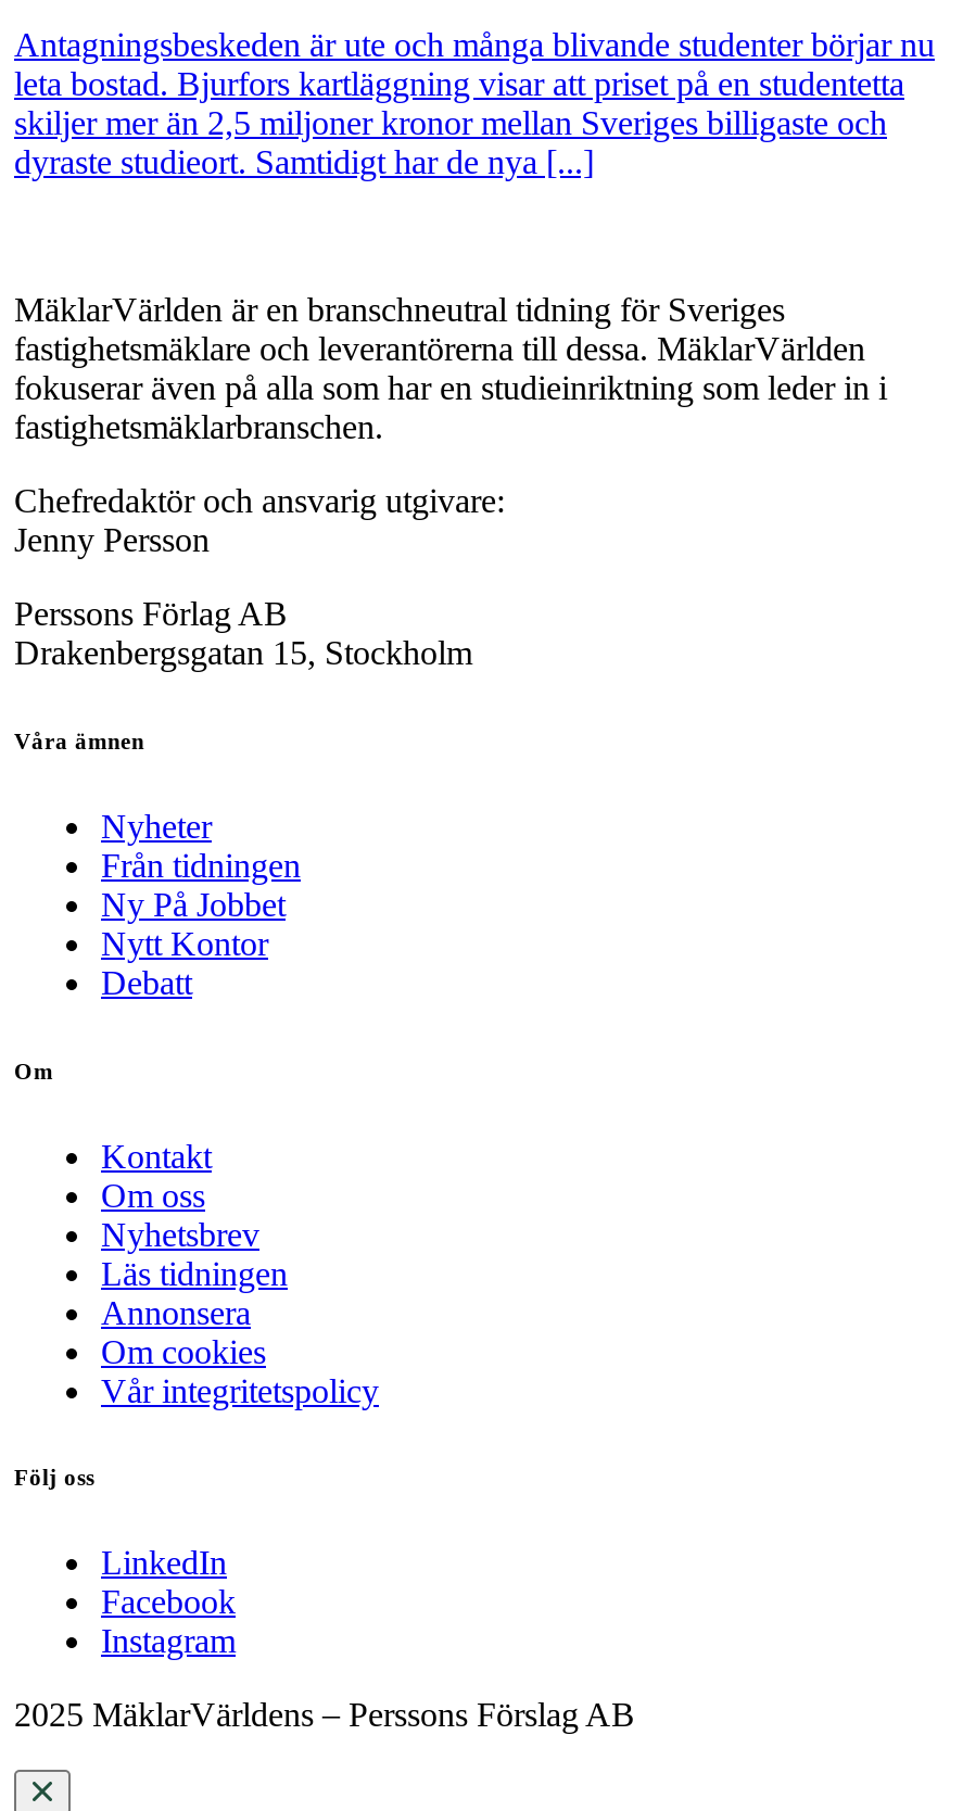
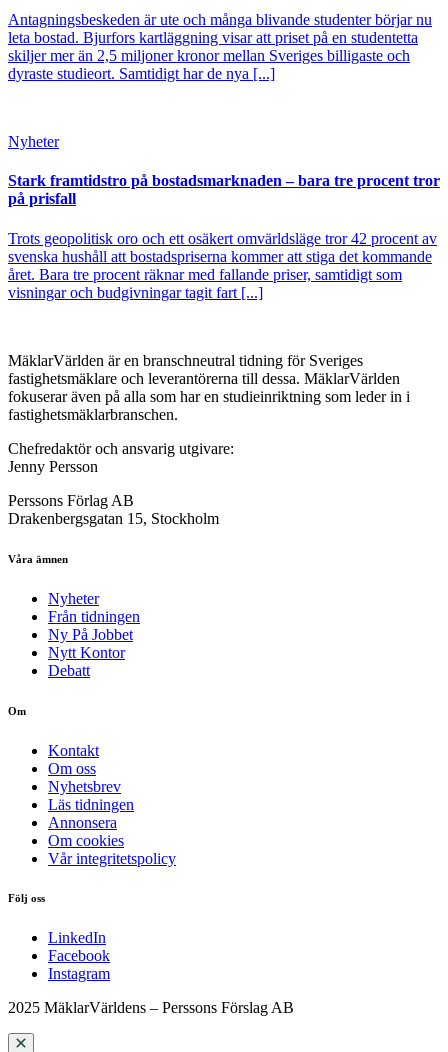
+ Nyheter
+ Stark framtidstro på bostadsmarknaden – bara tre procent tror
+ på prisfall
+ Trots geopolitisk oro och ett osäkert omvärldsläge tror 42 procent av
+ svenska hushåll att bostadspriserna kommer att stiga det kommande
+ året. Bara tre procent räknar med fallande priser, samtidigt som
+ visningar och budgivningar tagit fart [...]
